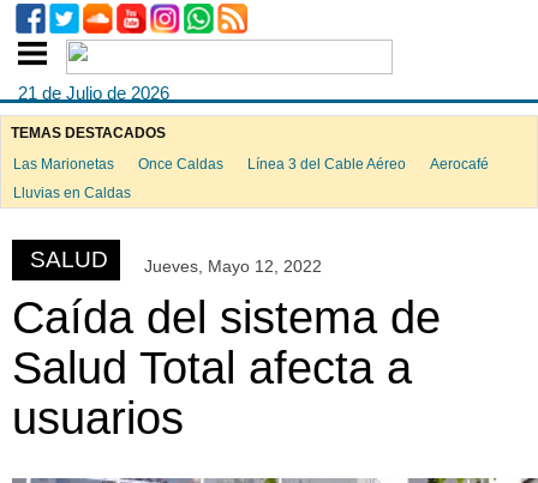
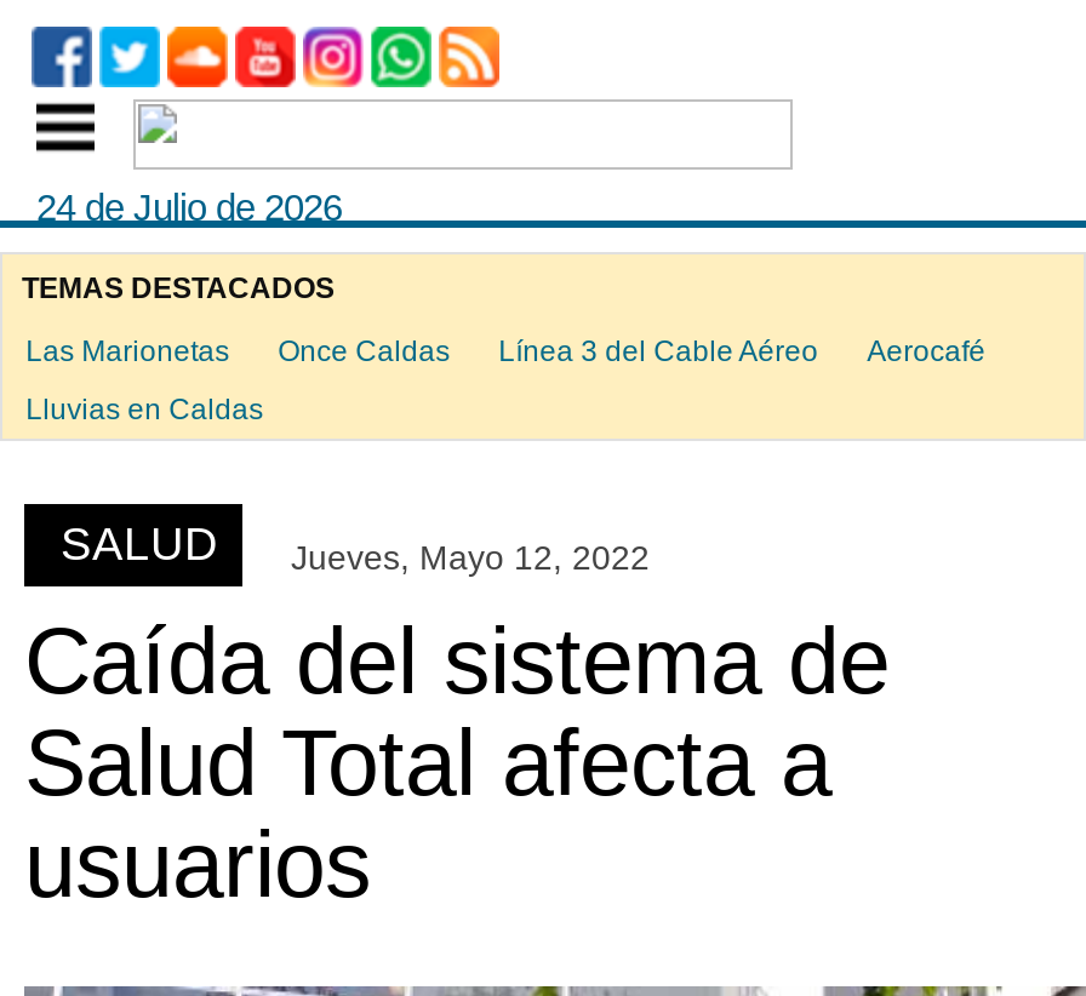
- 21 de Julio de 2026
+ 24 de Julio de 2026
